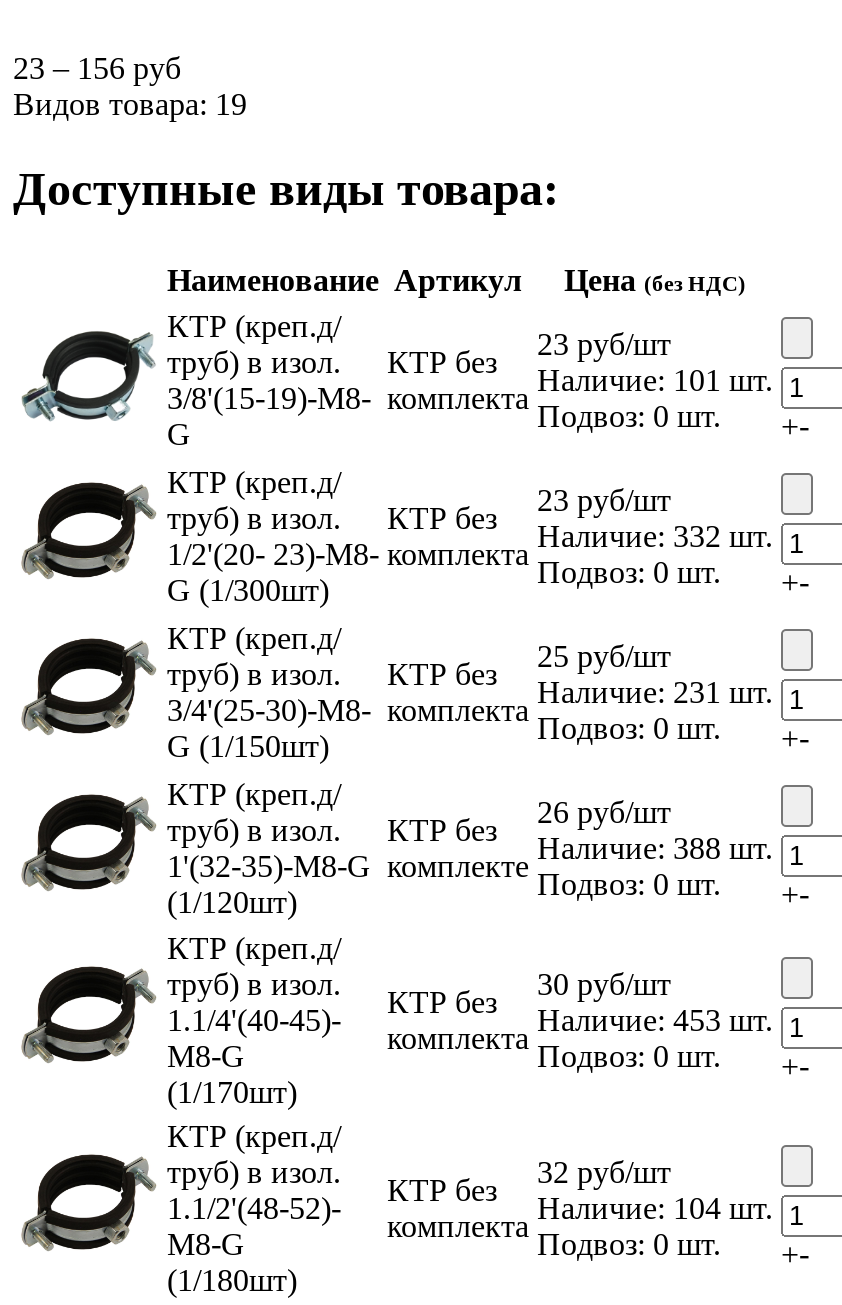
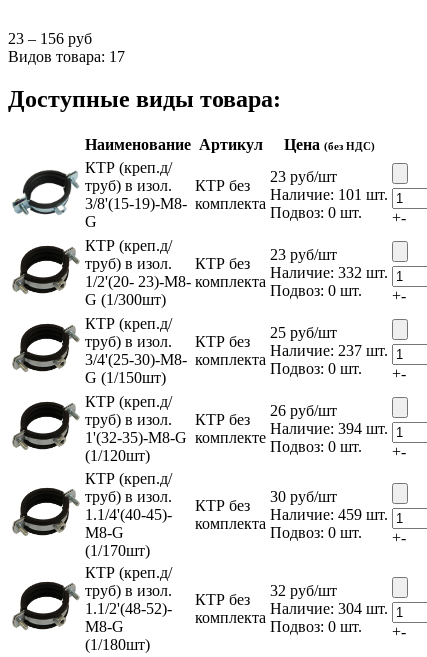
- Видов товара: 19
+ Видов товара: 17

- Наличие: 231 шт.
+ Наличие: 237 шт.

- Наличие: 388 шт.
+ Наличие: 394 шт.

- Наличие: 453 шт.
+ Наличие: 459 шт.

- Наличие: 104 шт.
+ Наличие: 304 шт.
